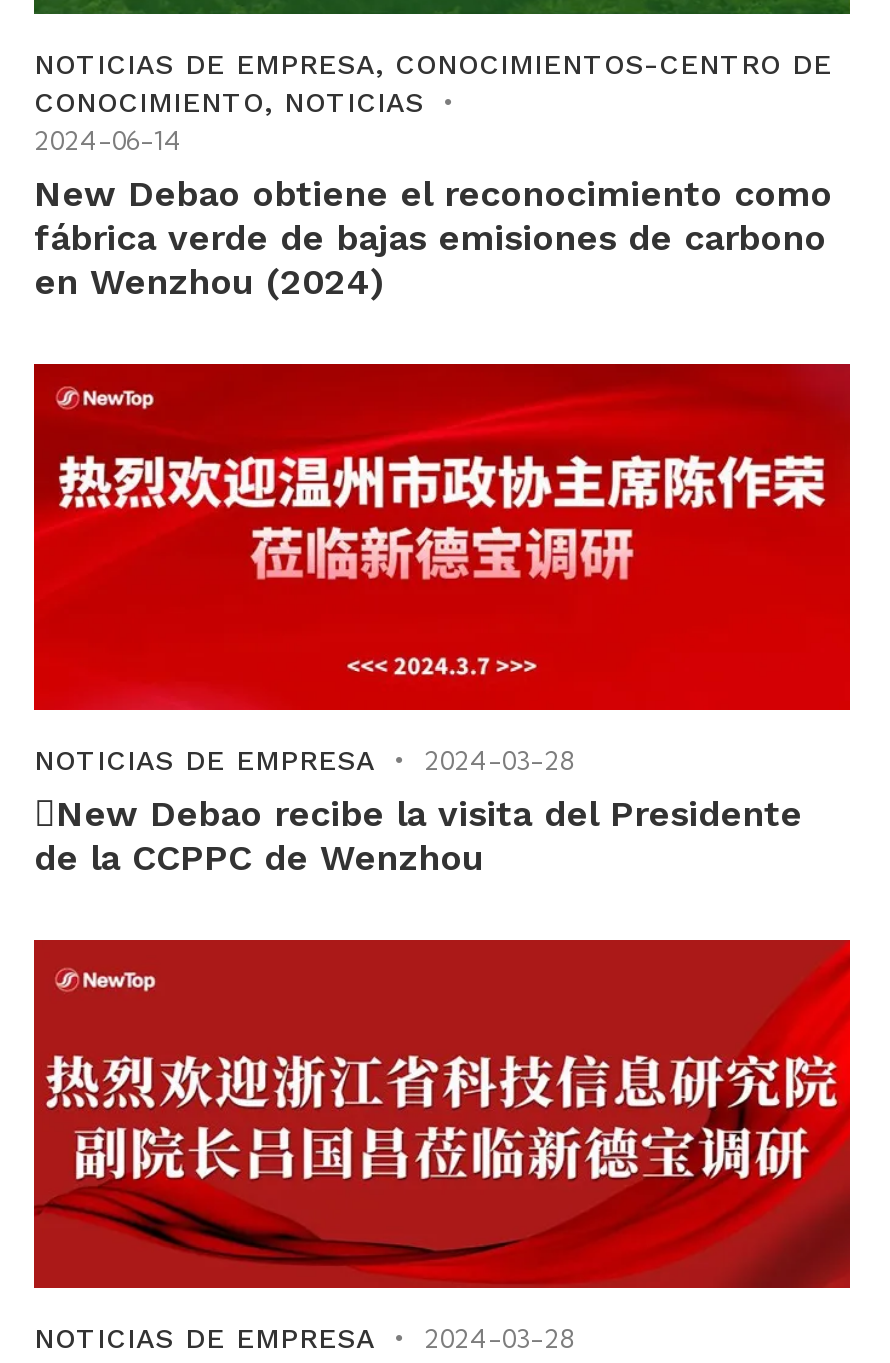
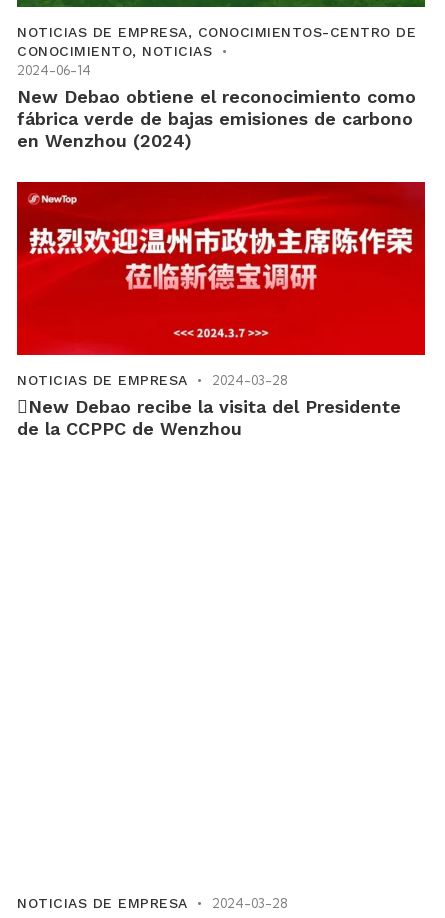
- [image]
